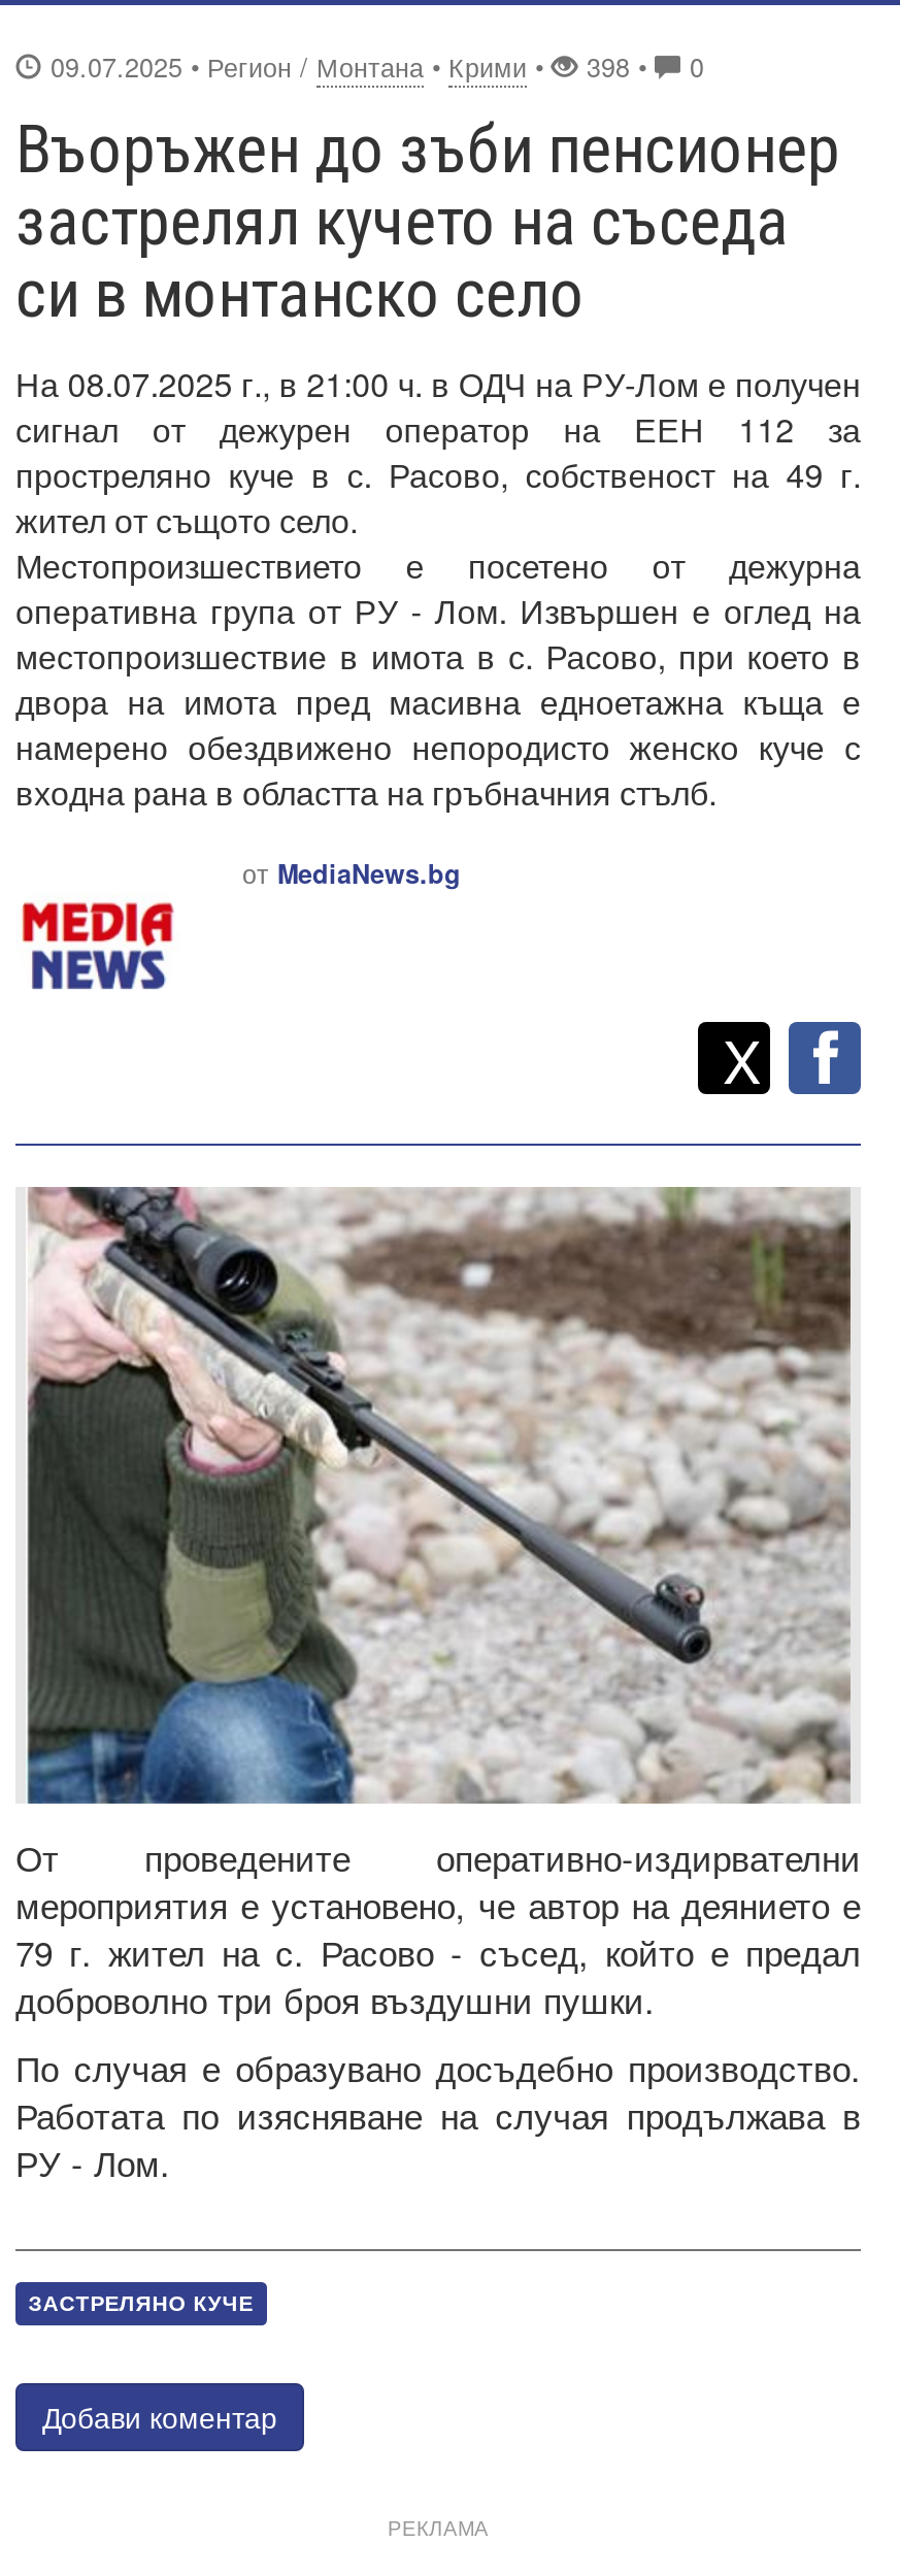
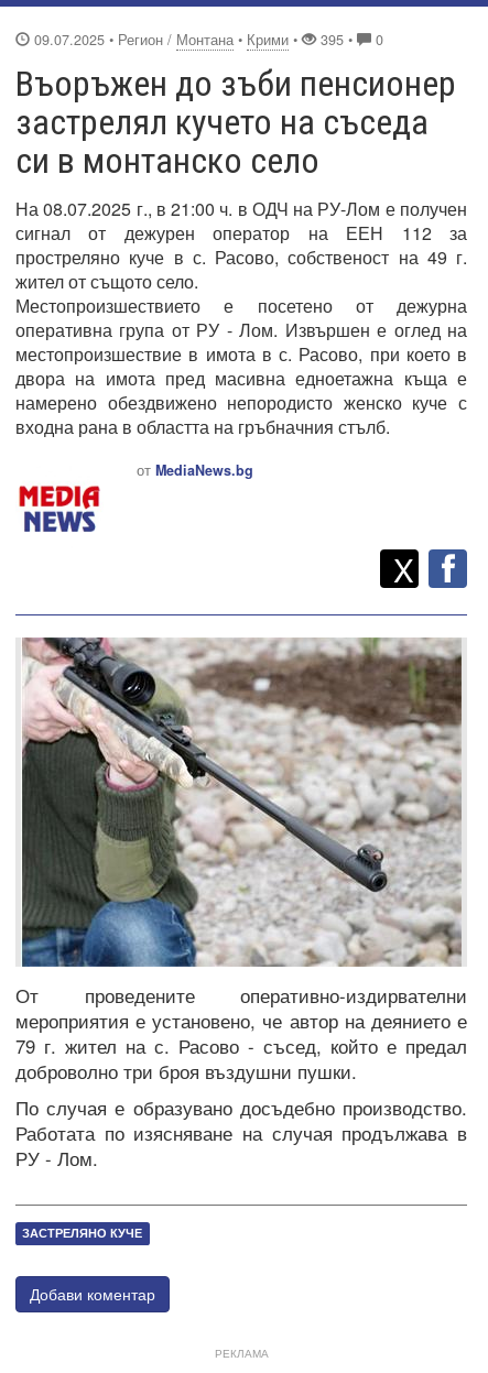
- 09.07.2025 • Регион / Монтана • Крими • 398 • 0
+ 09.07.2025 • Регион / Монтана • Крими • 395 • 0
